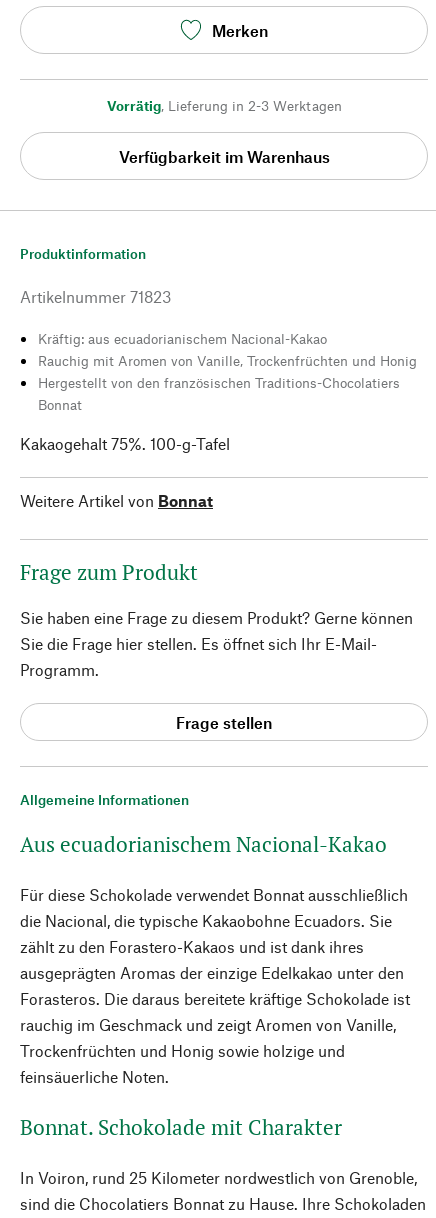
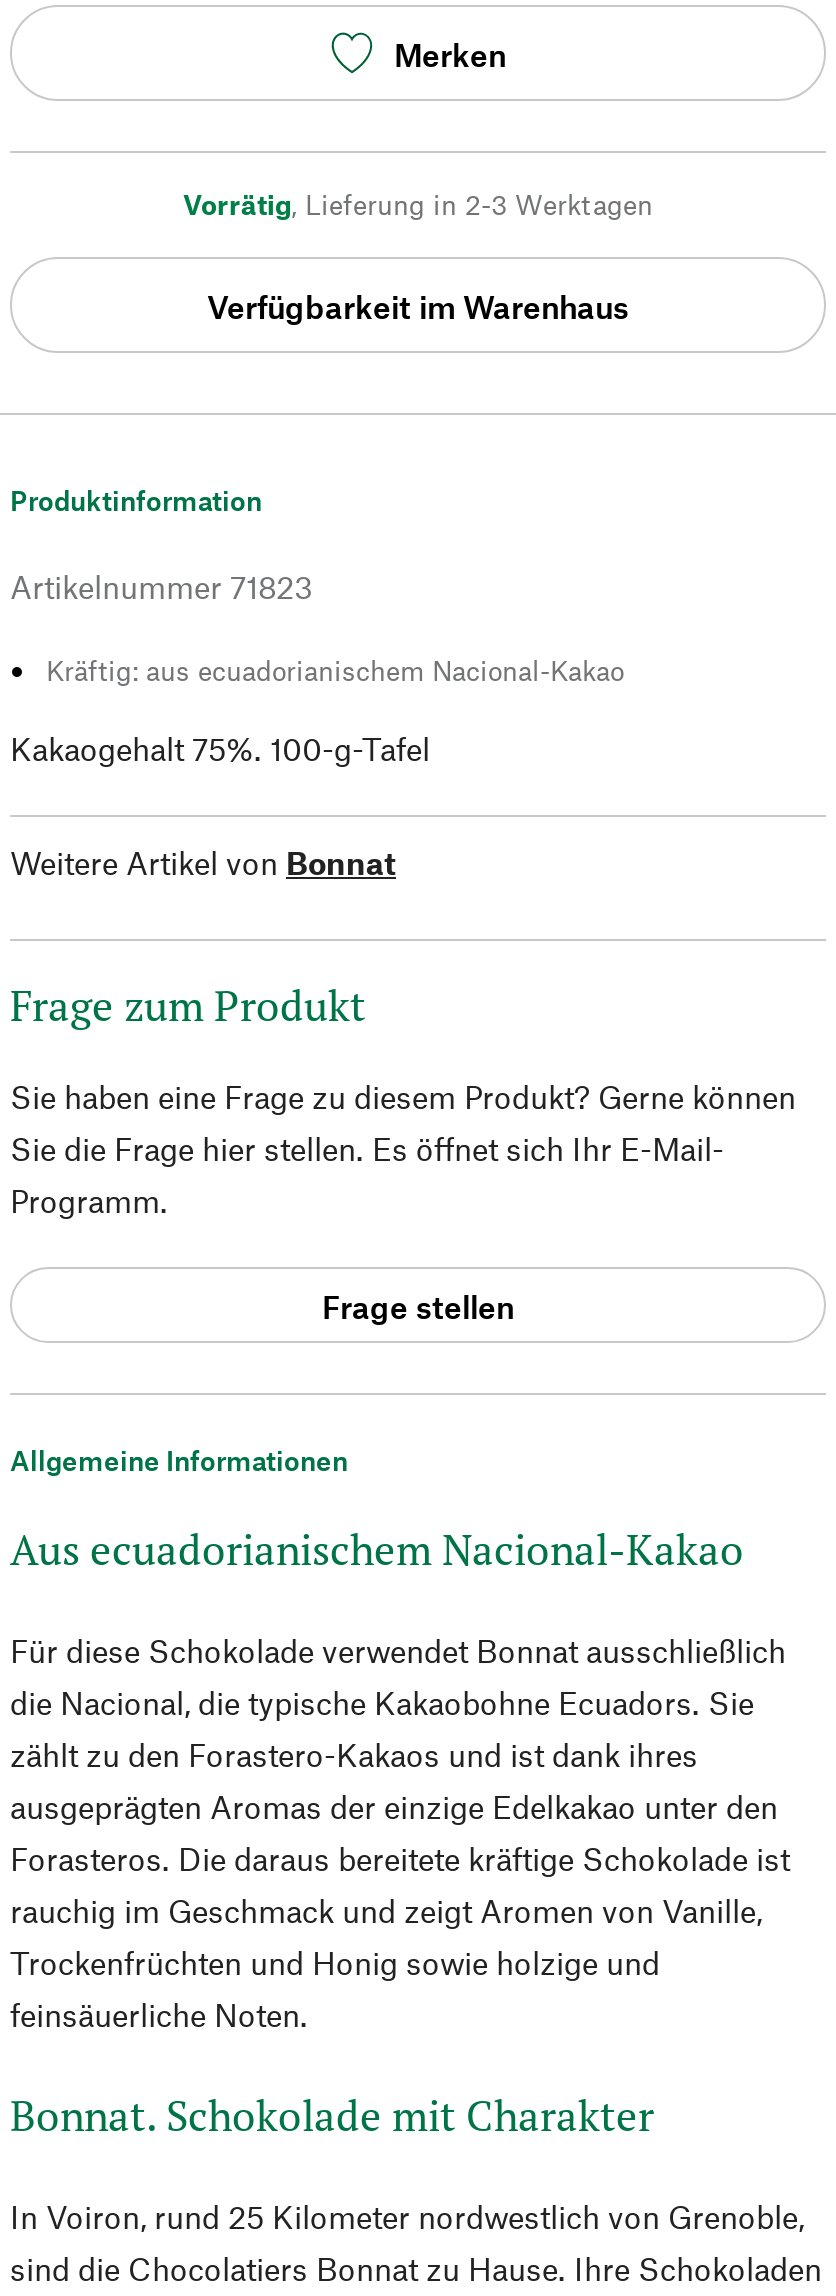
- Rauchig mit Aromen von Vanille, Trockenfrüchten und Honig
- Hergestellt von den französischen Traditions-Chocolatiers
- Bonnat
